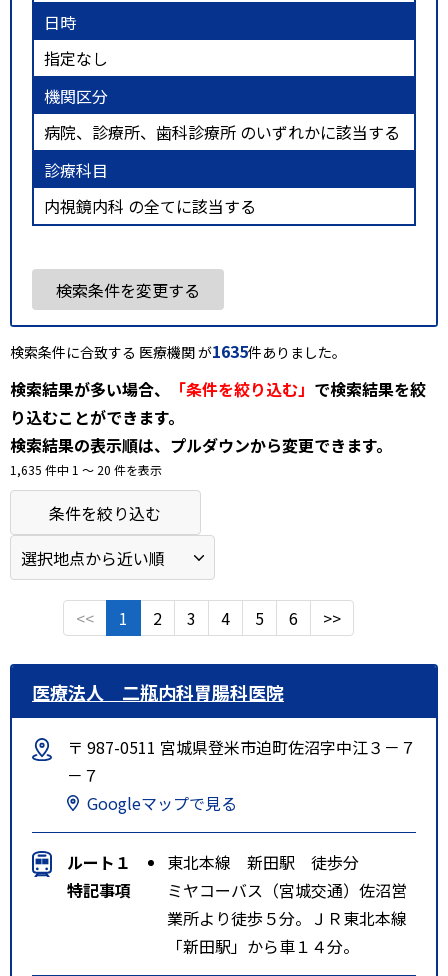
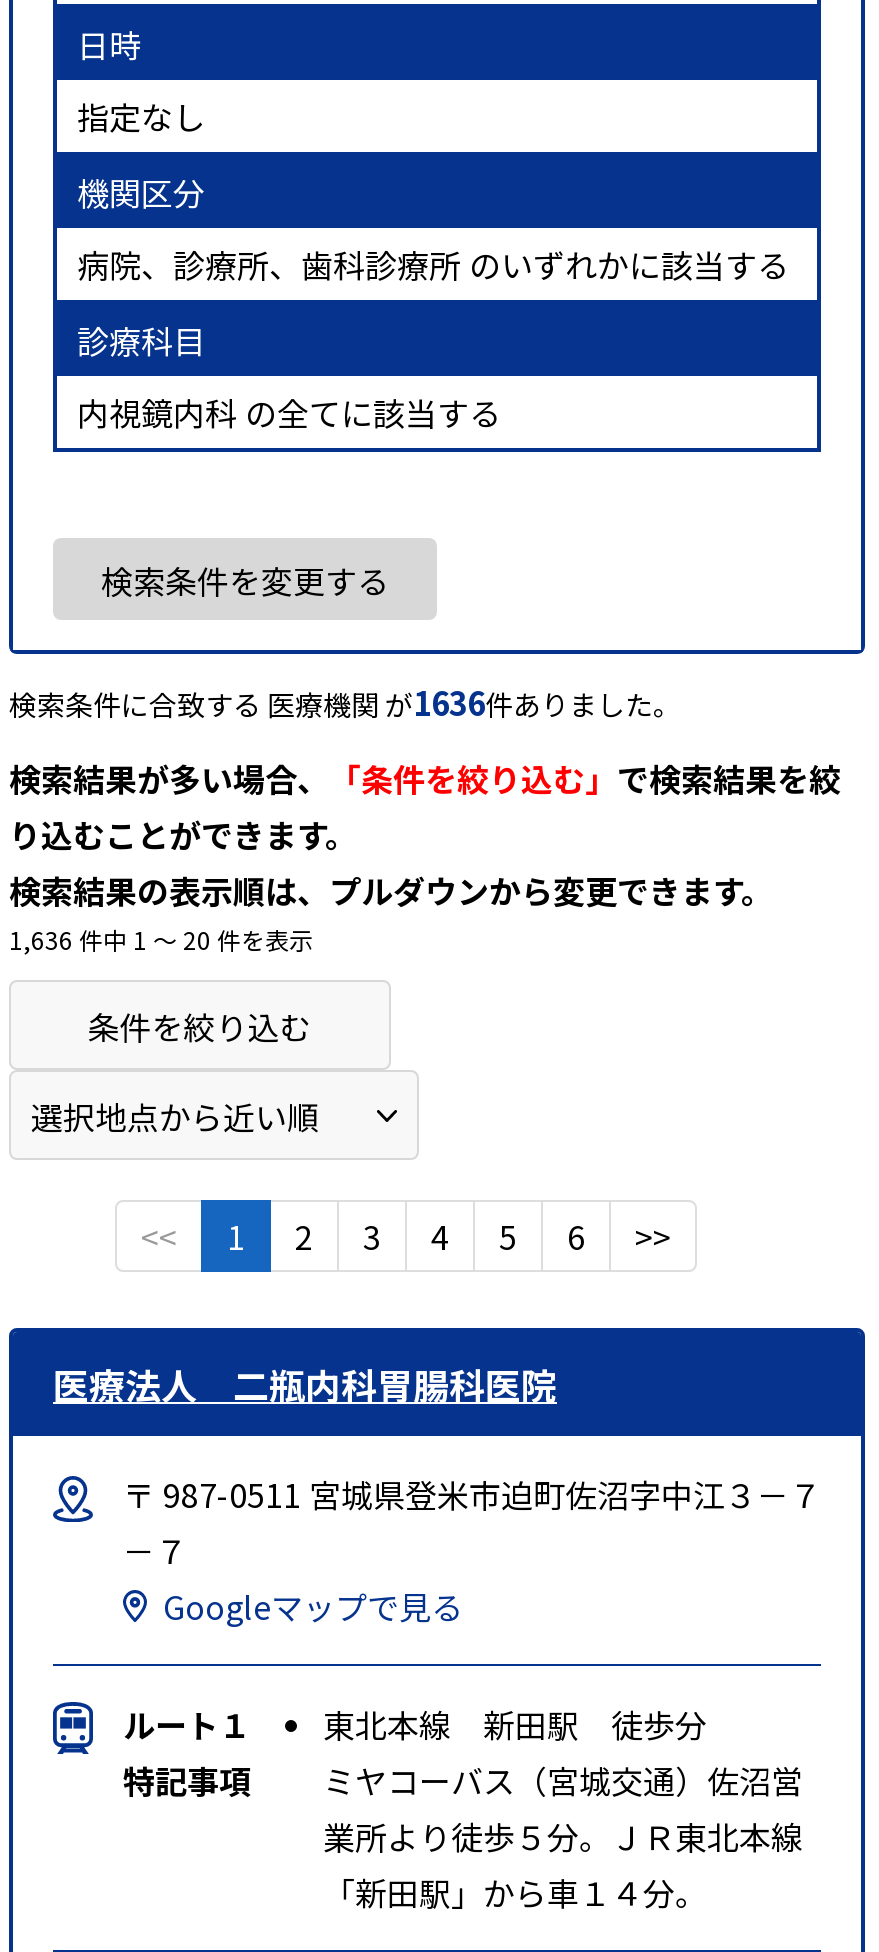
- 検索条件に合致する 医療機関 が1635件ありました。
+ 検索条件に合致する 医療機関 が1636件ありました。

- 1,635 件中 1 〜 20 件を表示
+ 1,636 件中 1 〜 20 件を表示
